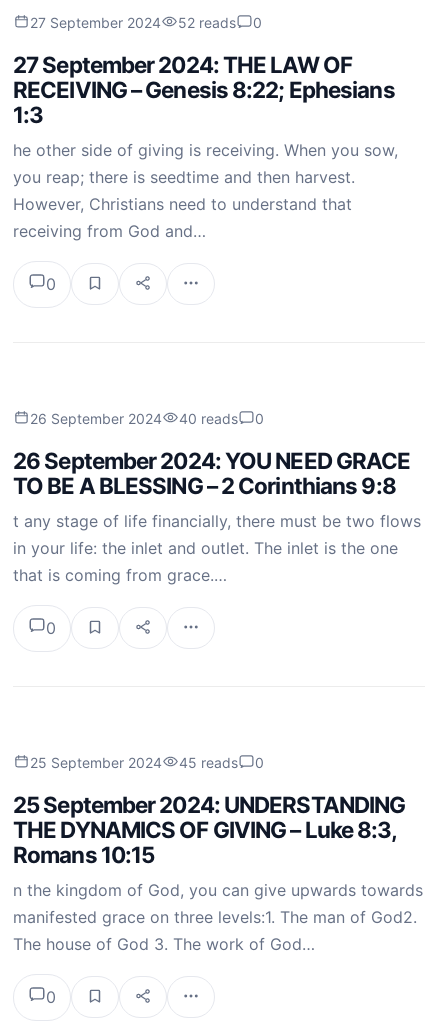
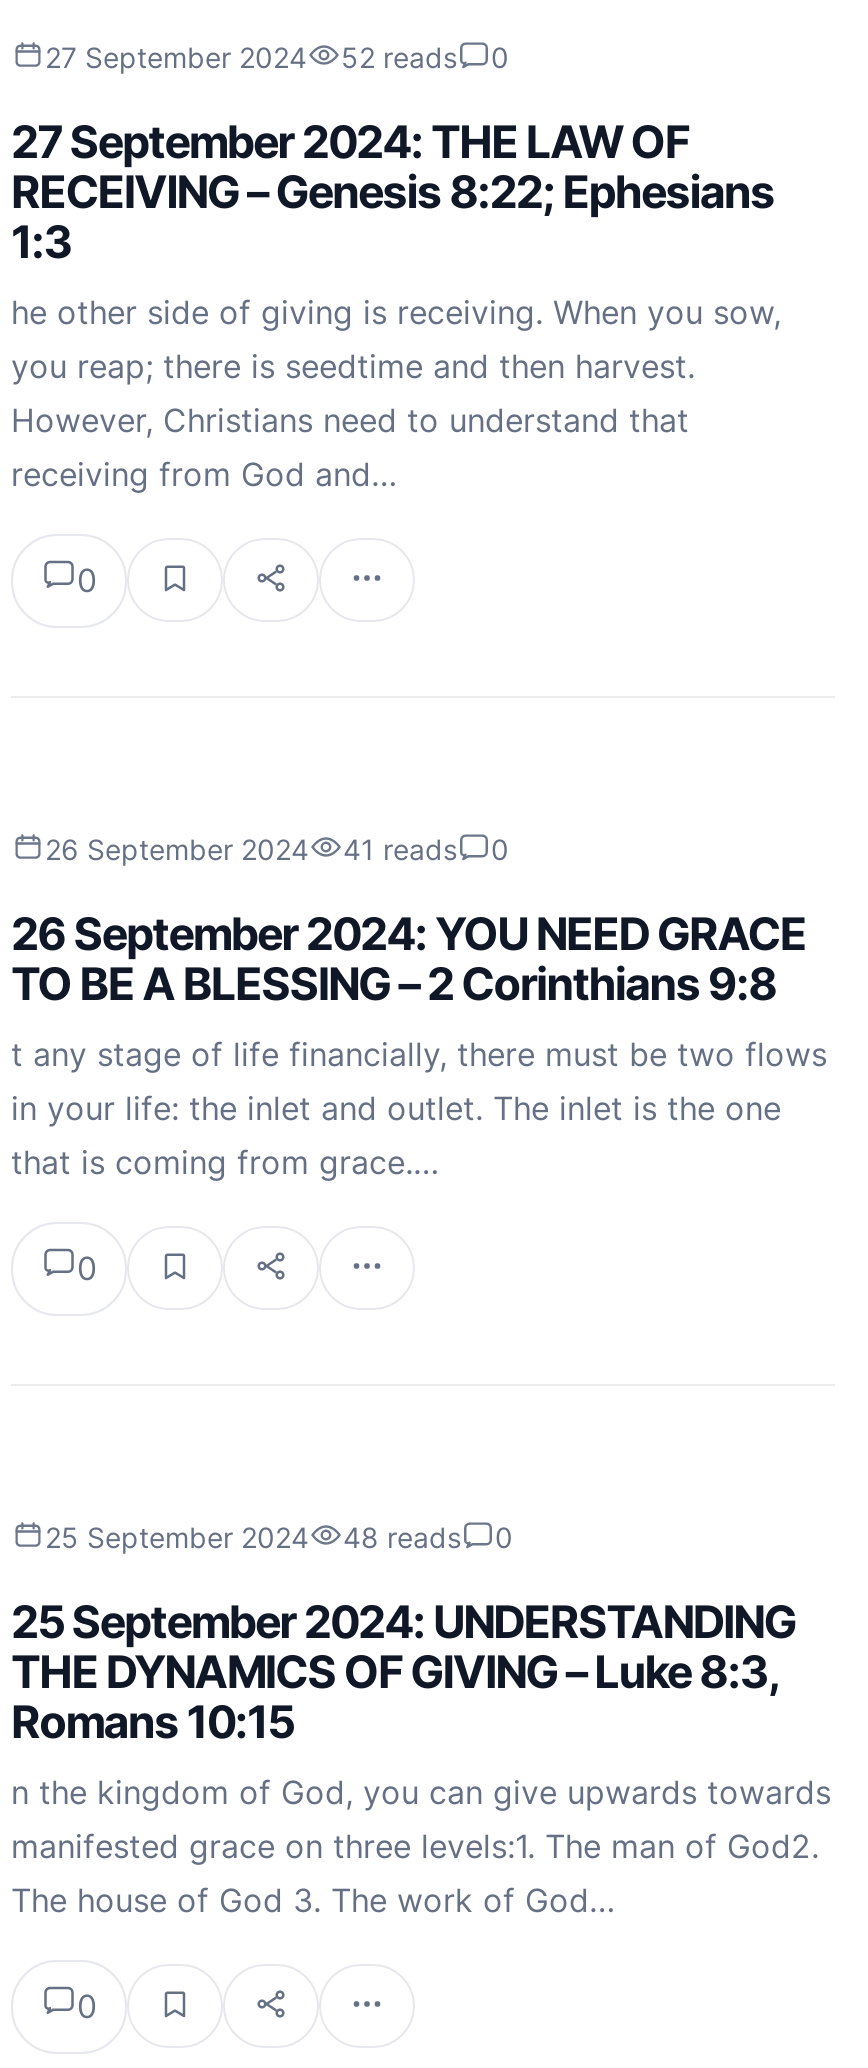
- 26 September 2024 40 reads 0
+ 26 September 2024 41 reads 0

- 25 September 2024 45 reads 0
+ 25 September 2024 48 reads 0
